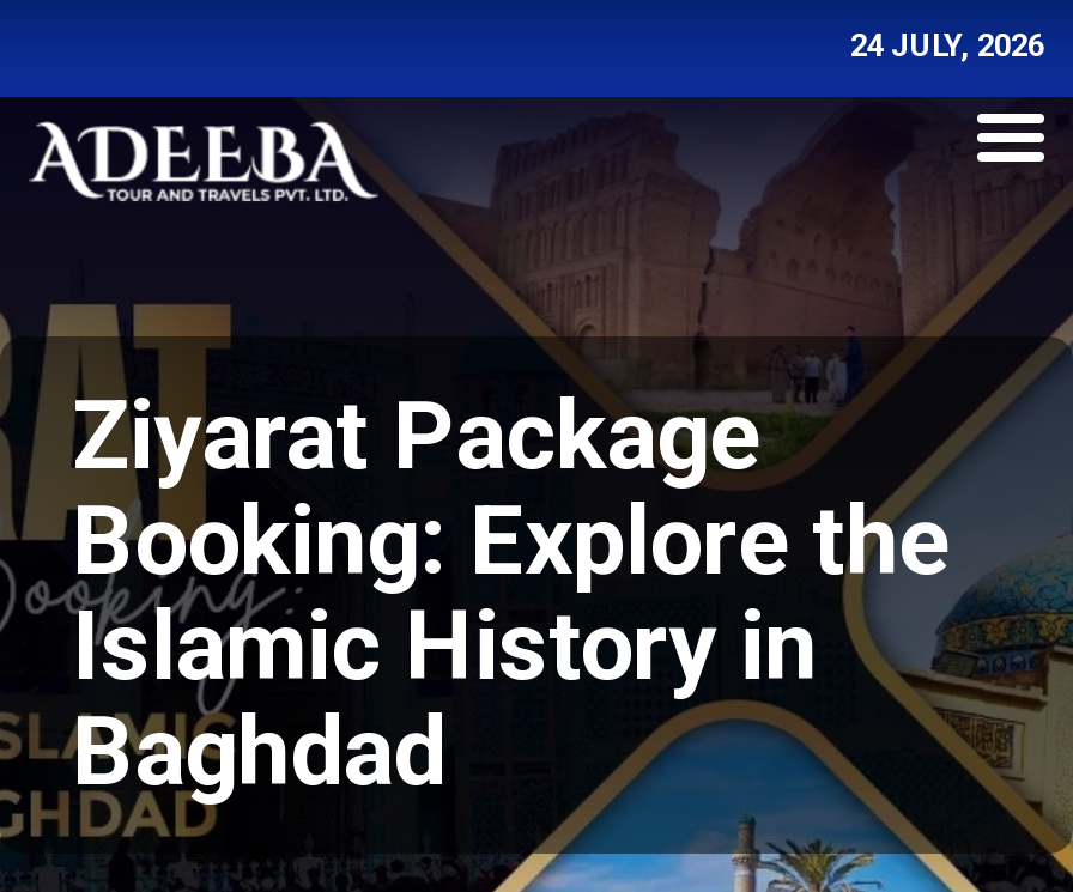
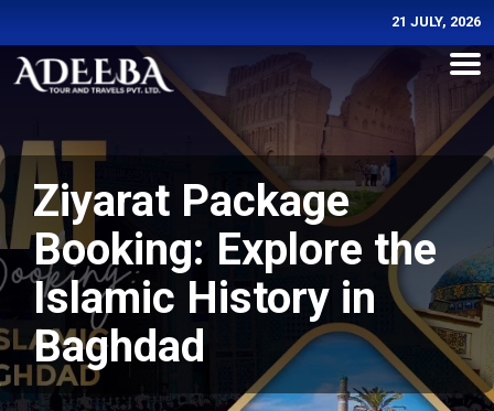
- 24 JULY, 2026
+ 21 JULY, 2026
